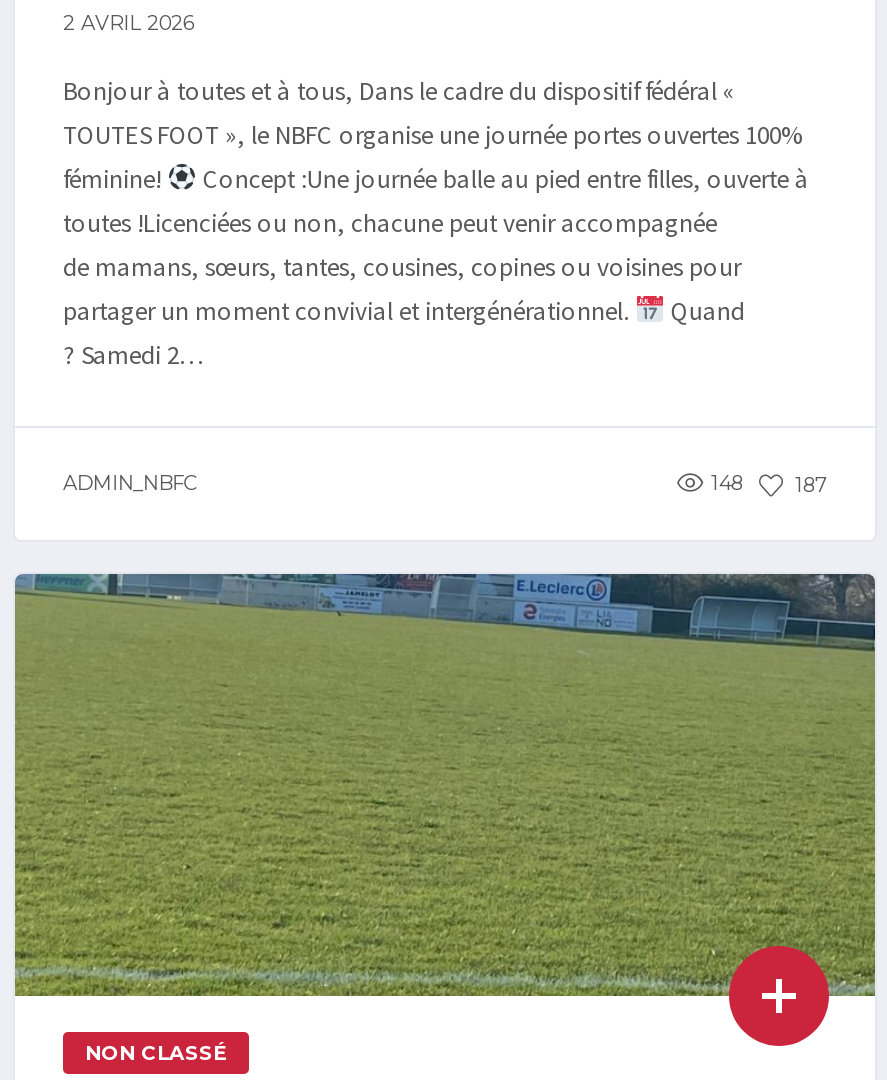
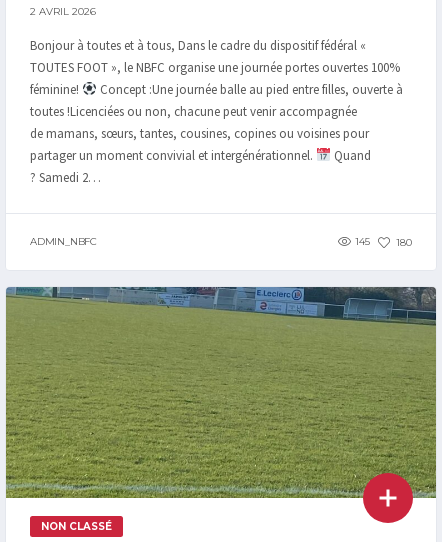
- 148
+ 145

- 187
+ 180
